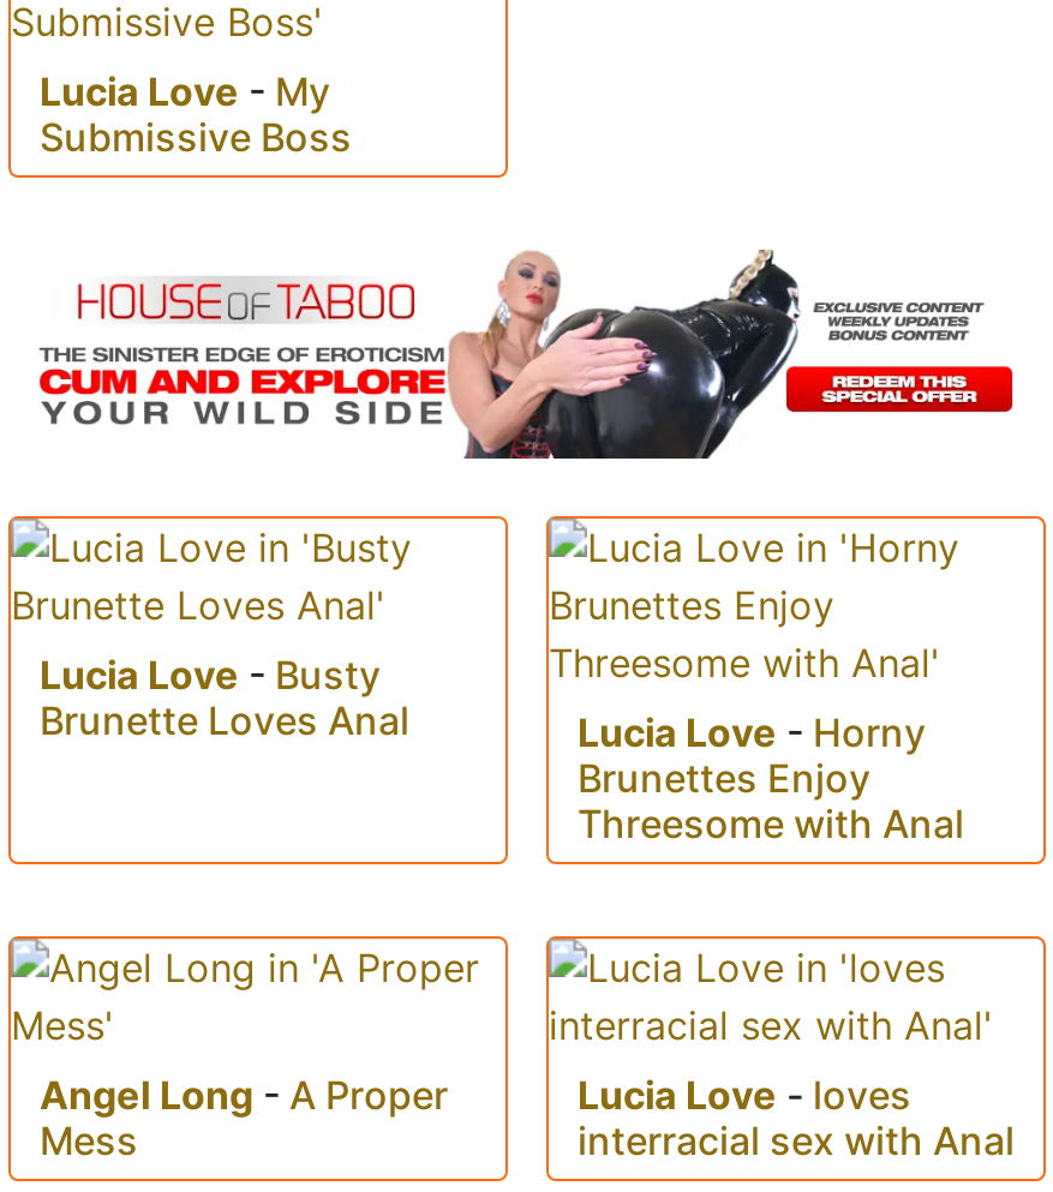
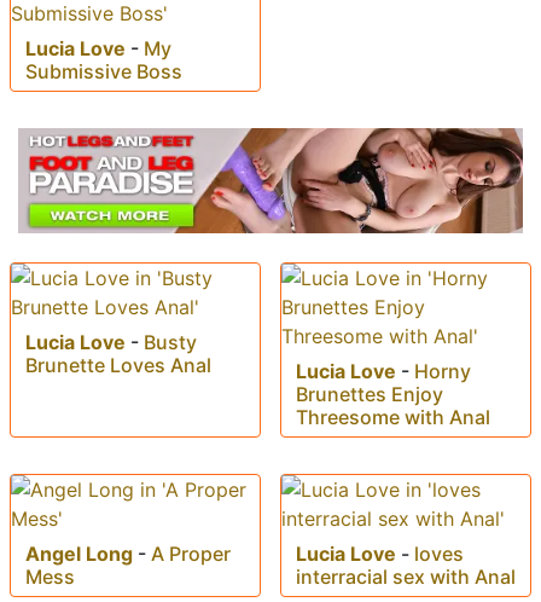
- [image]
+ [image]
